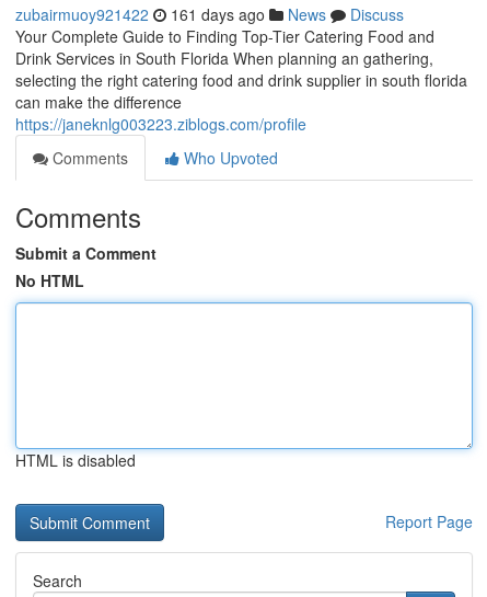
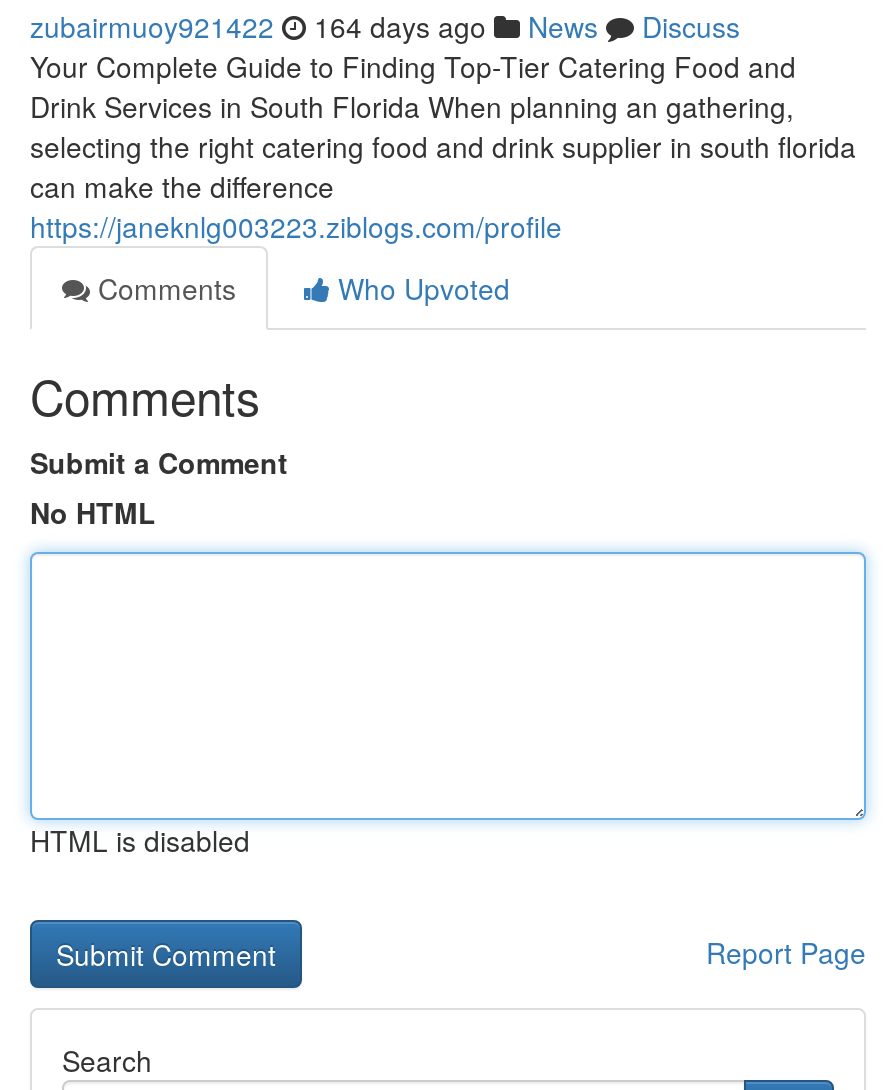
- zubairmuoy921422 161 days ago News Discuss
+ zubairmuoy921422 164 days ago News Discuss
